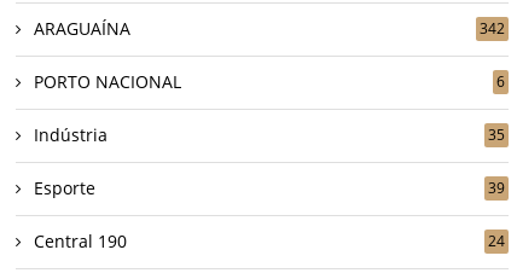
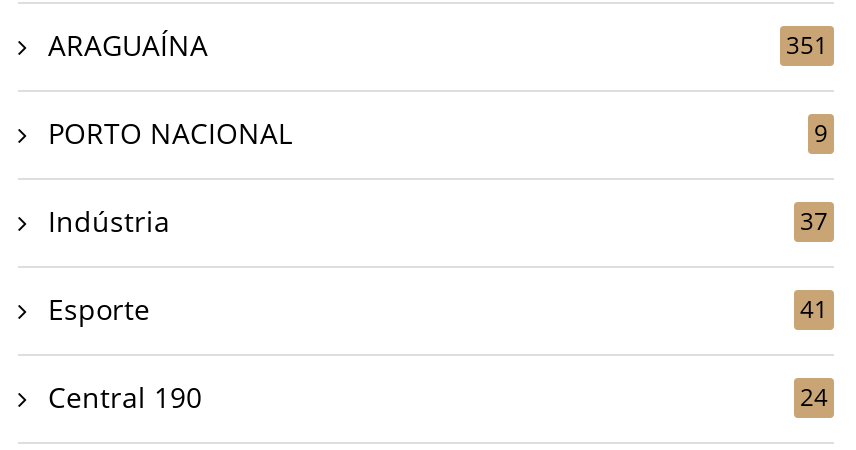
- 342
+ 351

- 6
+ 9

- 35
+ 37

- 39
+ 41
